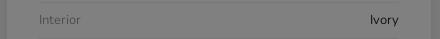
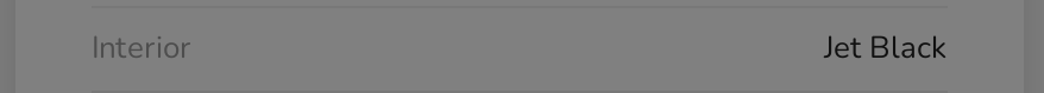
- Ivory
+ Jet Black
